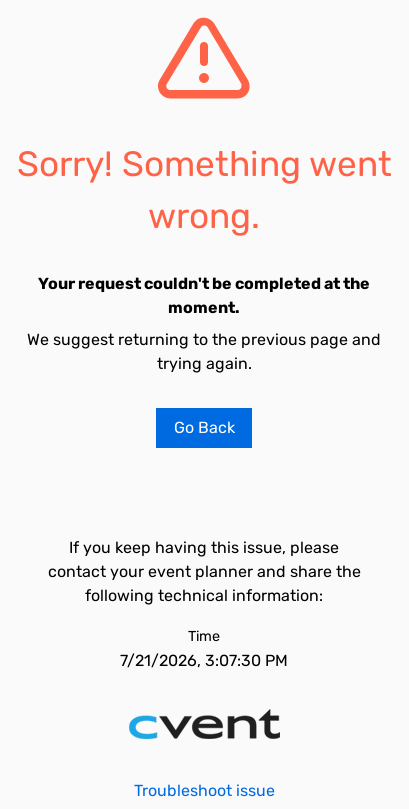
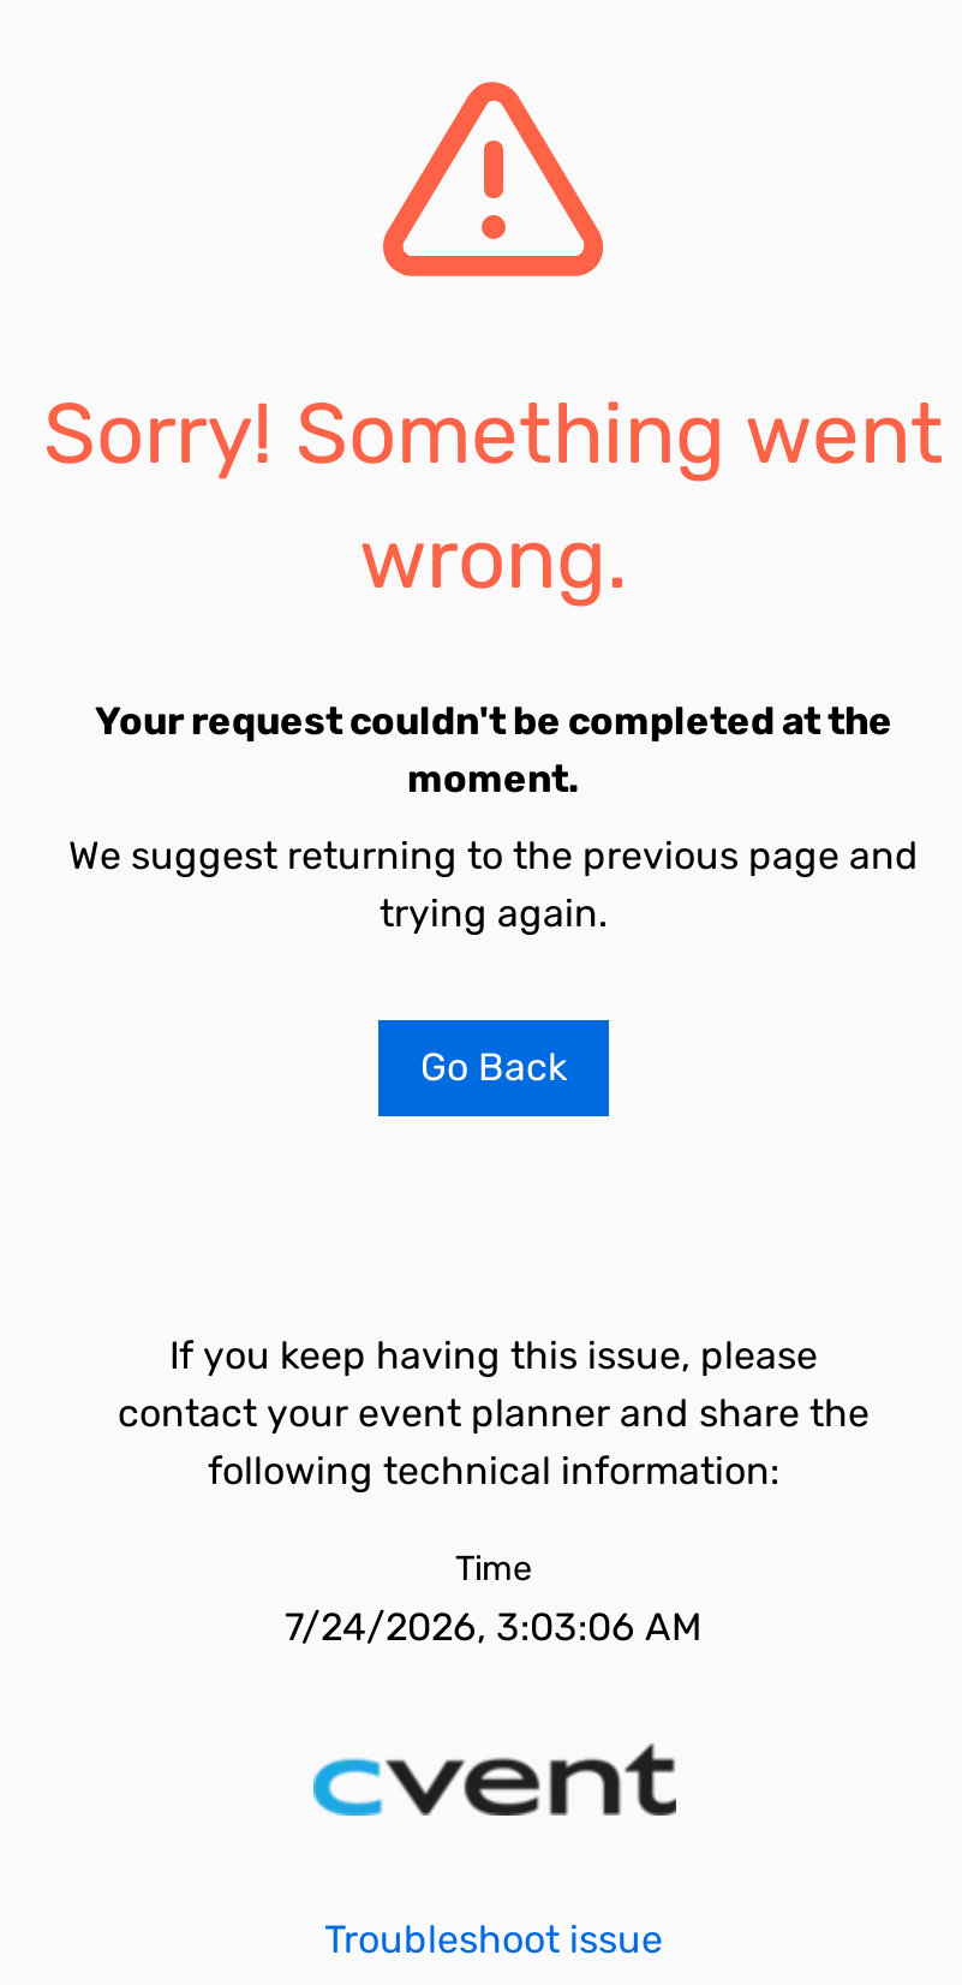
- 7/21/2026, 3:07:30 PM
+ 7/24/2026, 3:03:06 AM
